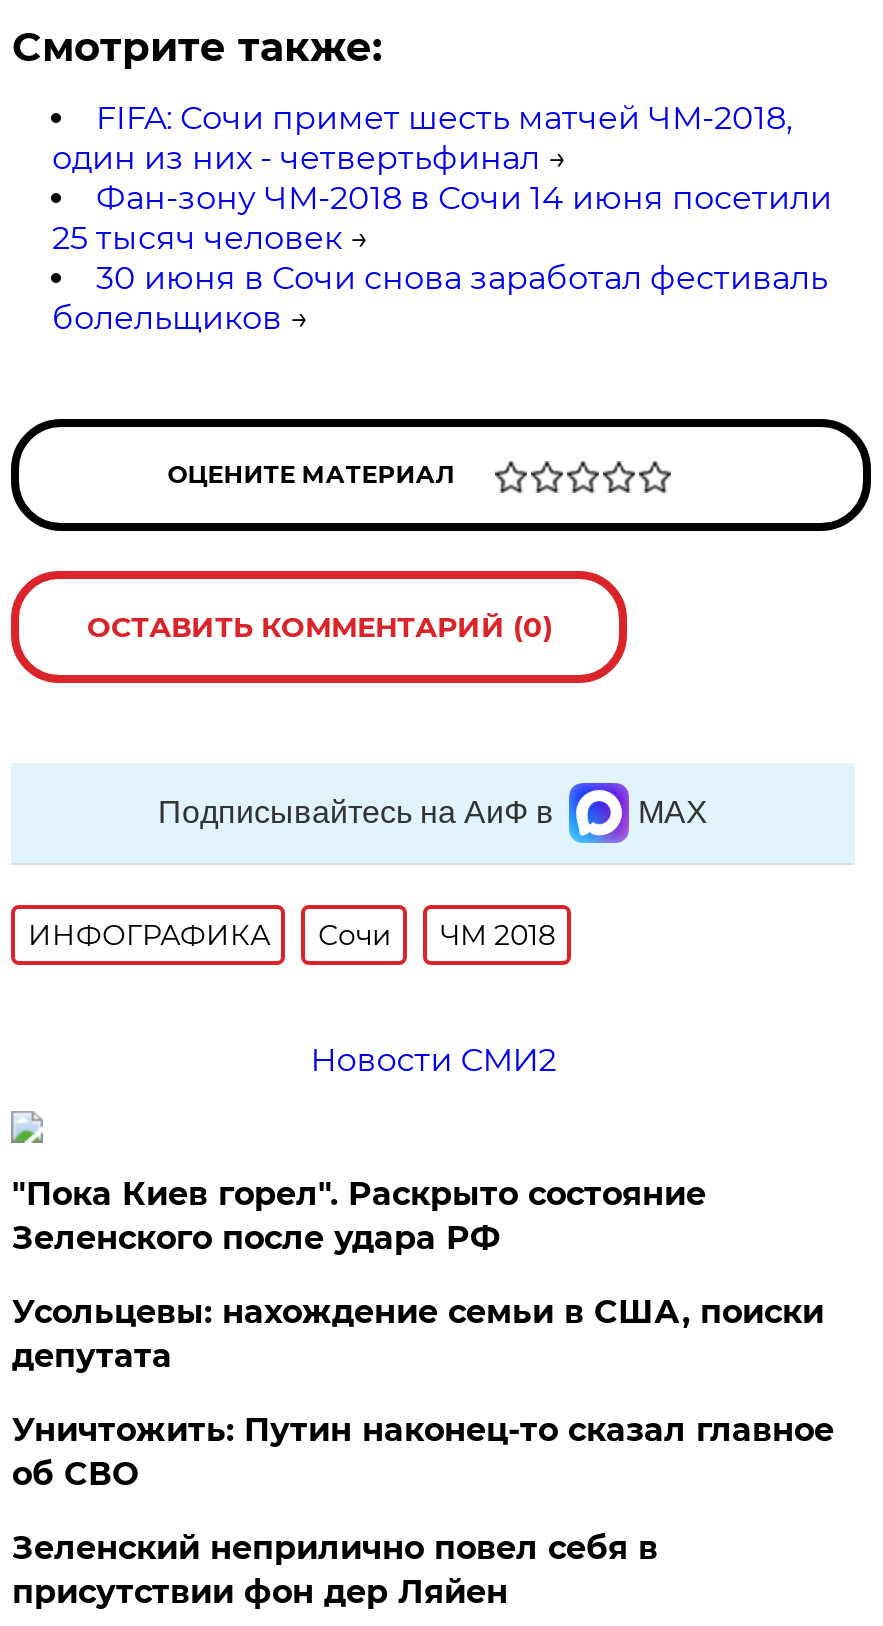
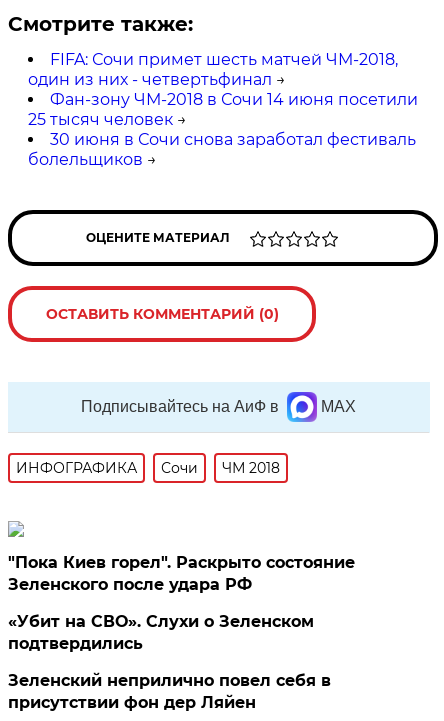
- Новости СМИ2

- Усольцевы: нахождение семьи в США, поиски
- депутата
- Уничтожить: Путин наконец-то сказал главное
- об СВО
+ «Убит на СВО». Слухи о Зеленском
+ подтвердились
